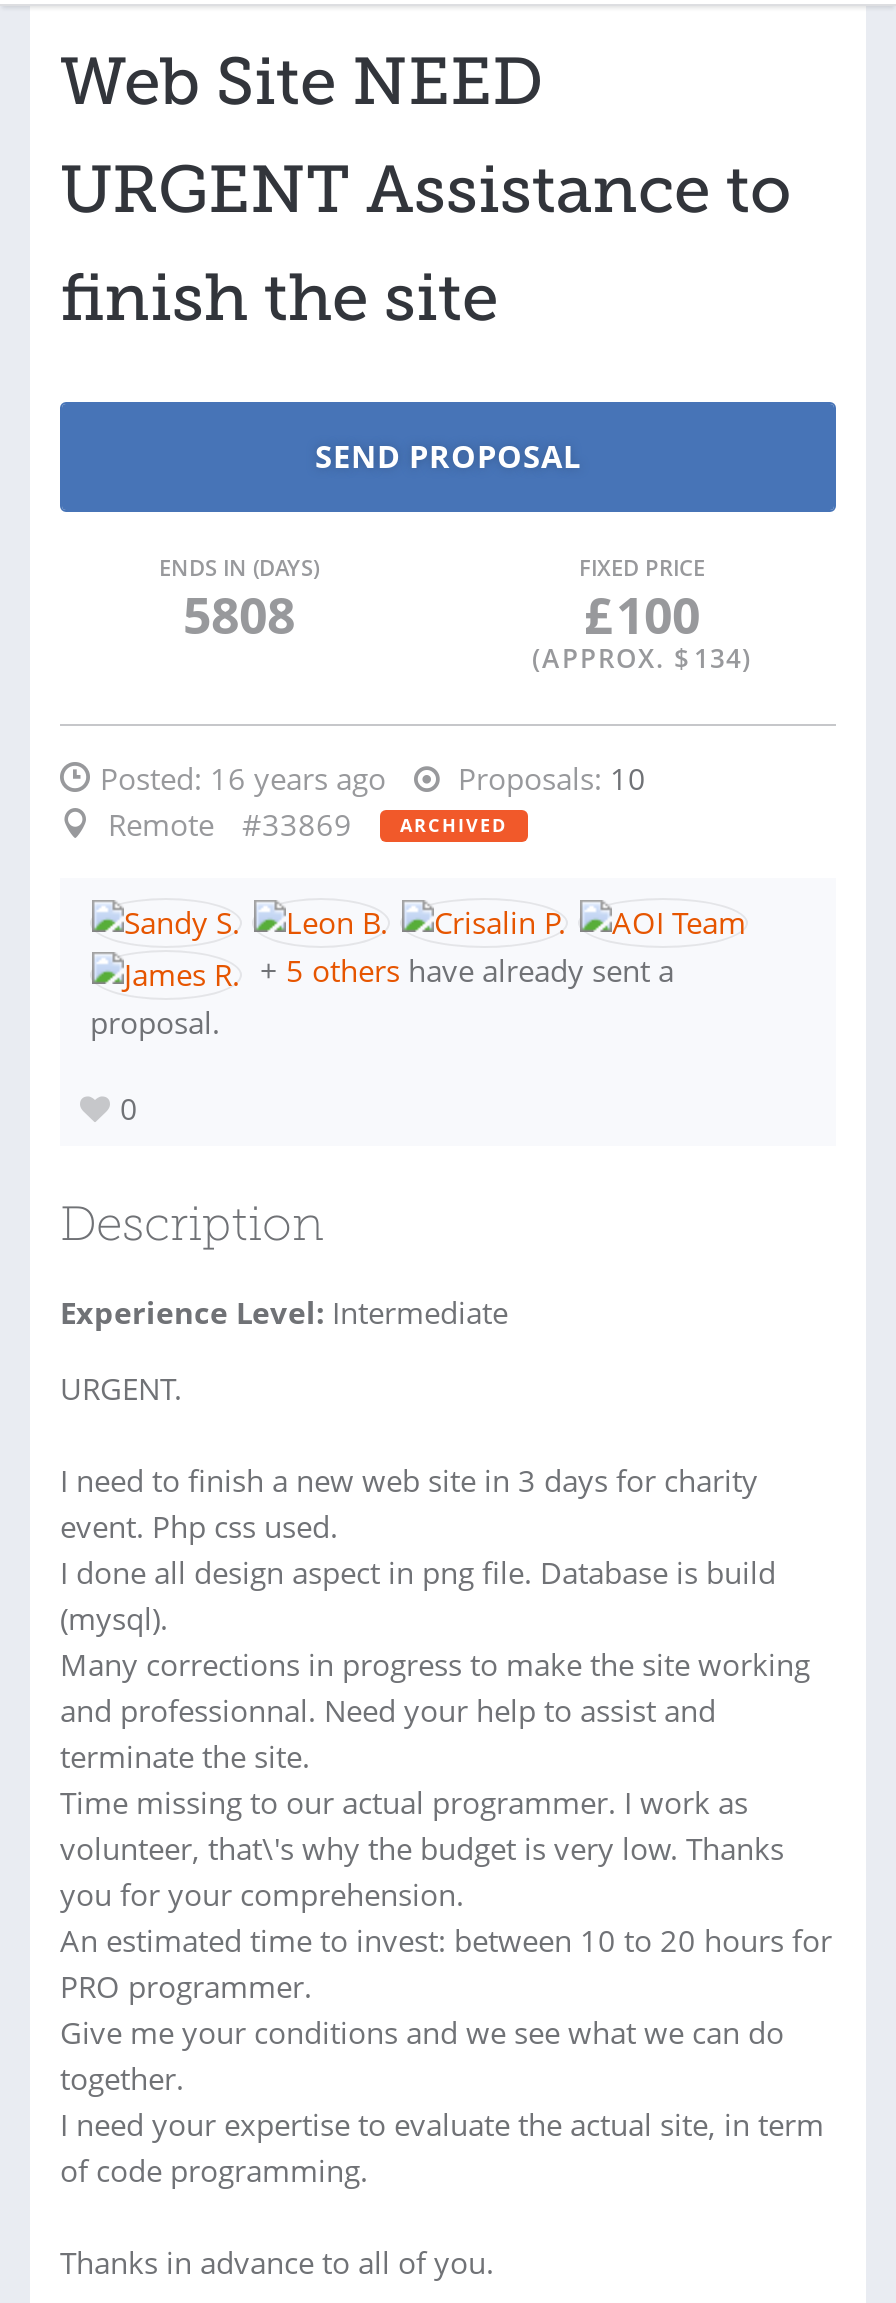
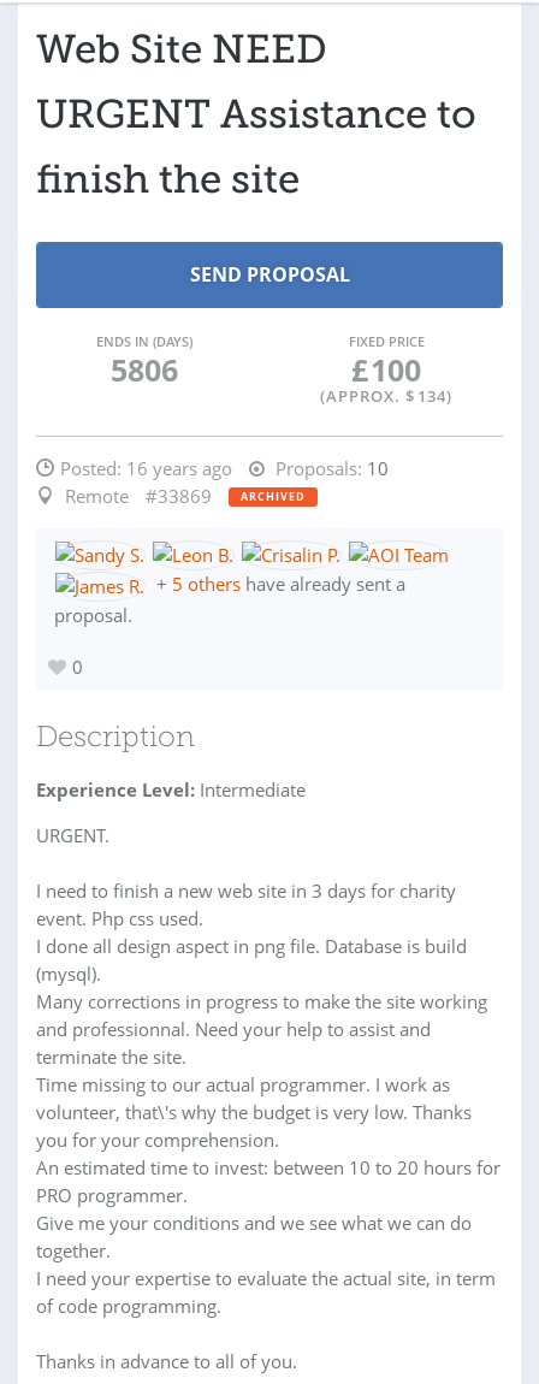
- 5808
+ 5806
